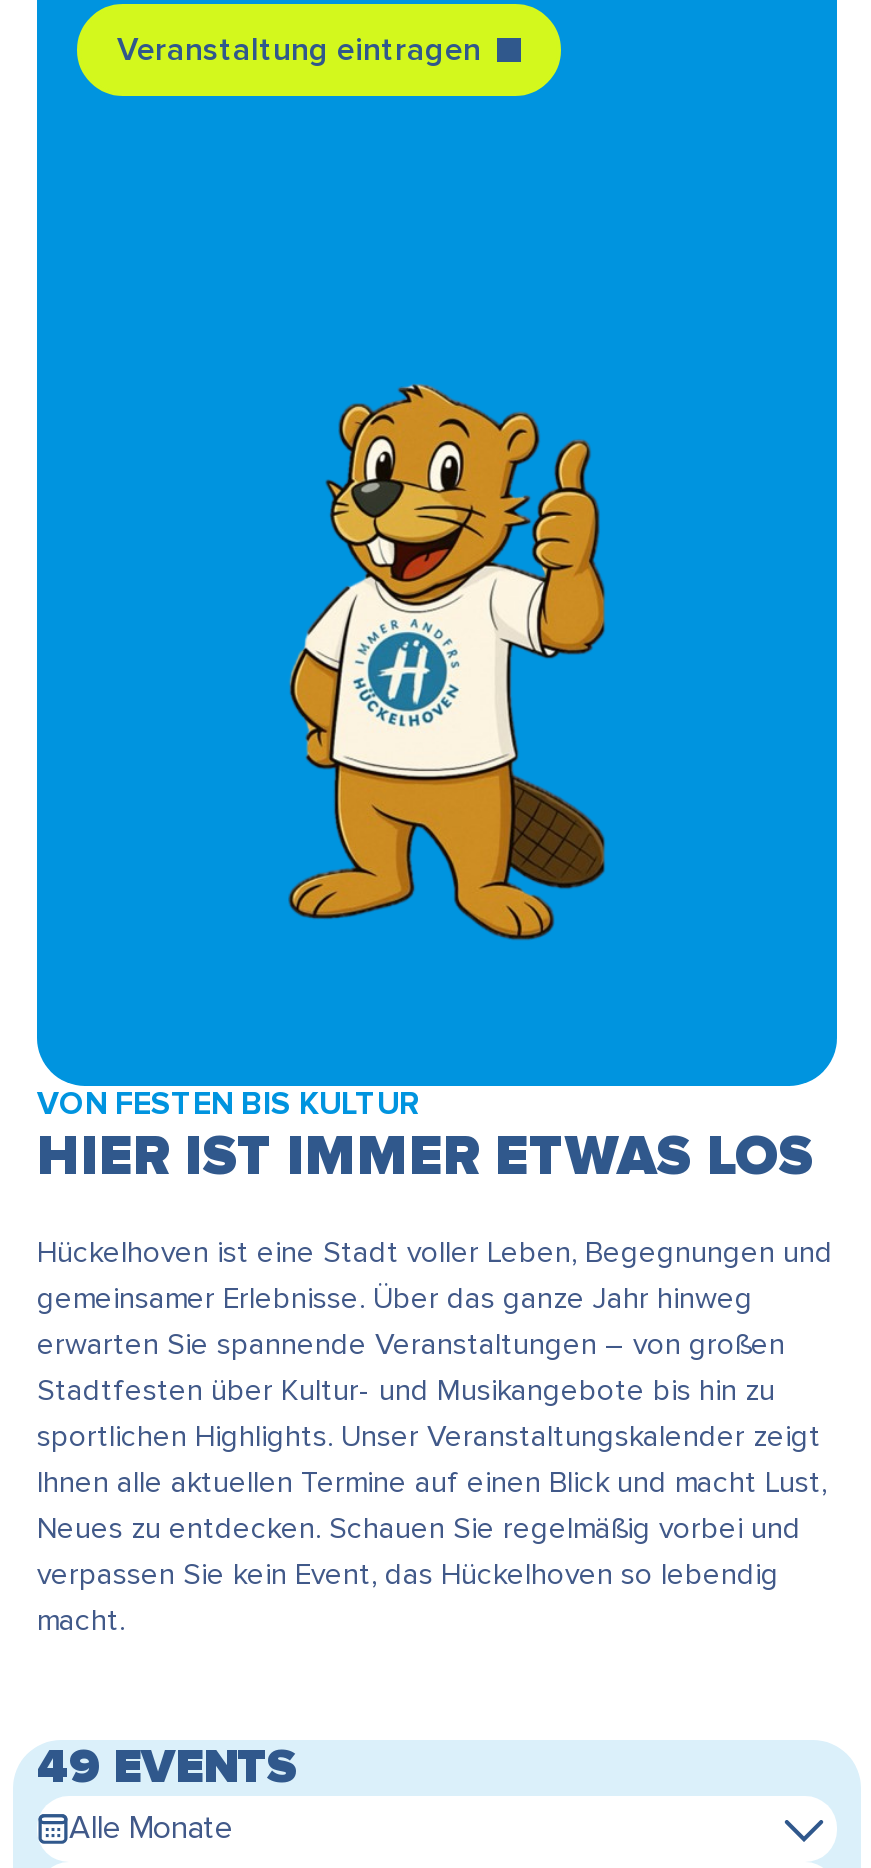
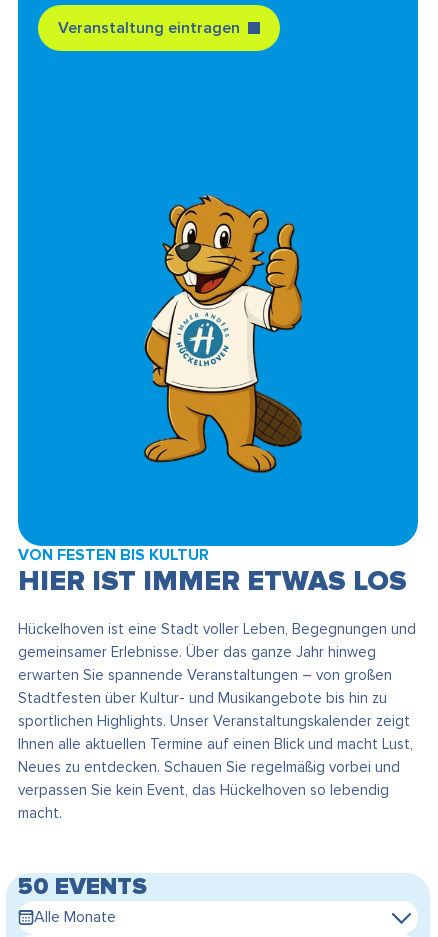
- 49 EVENTS
+ 50 EVENTS
